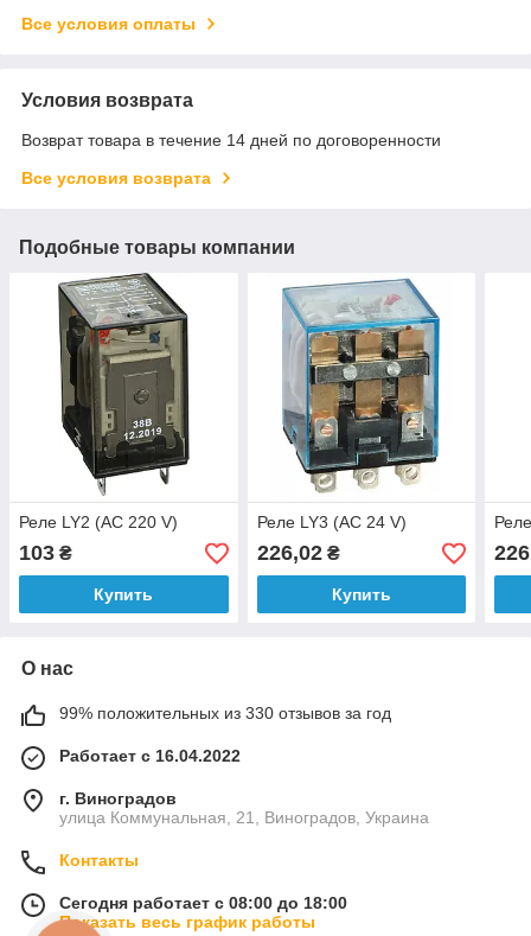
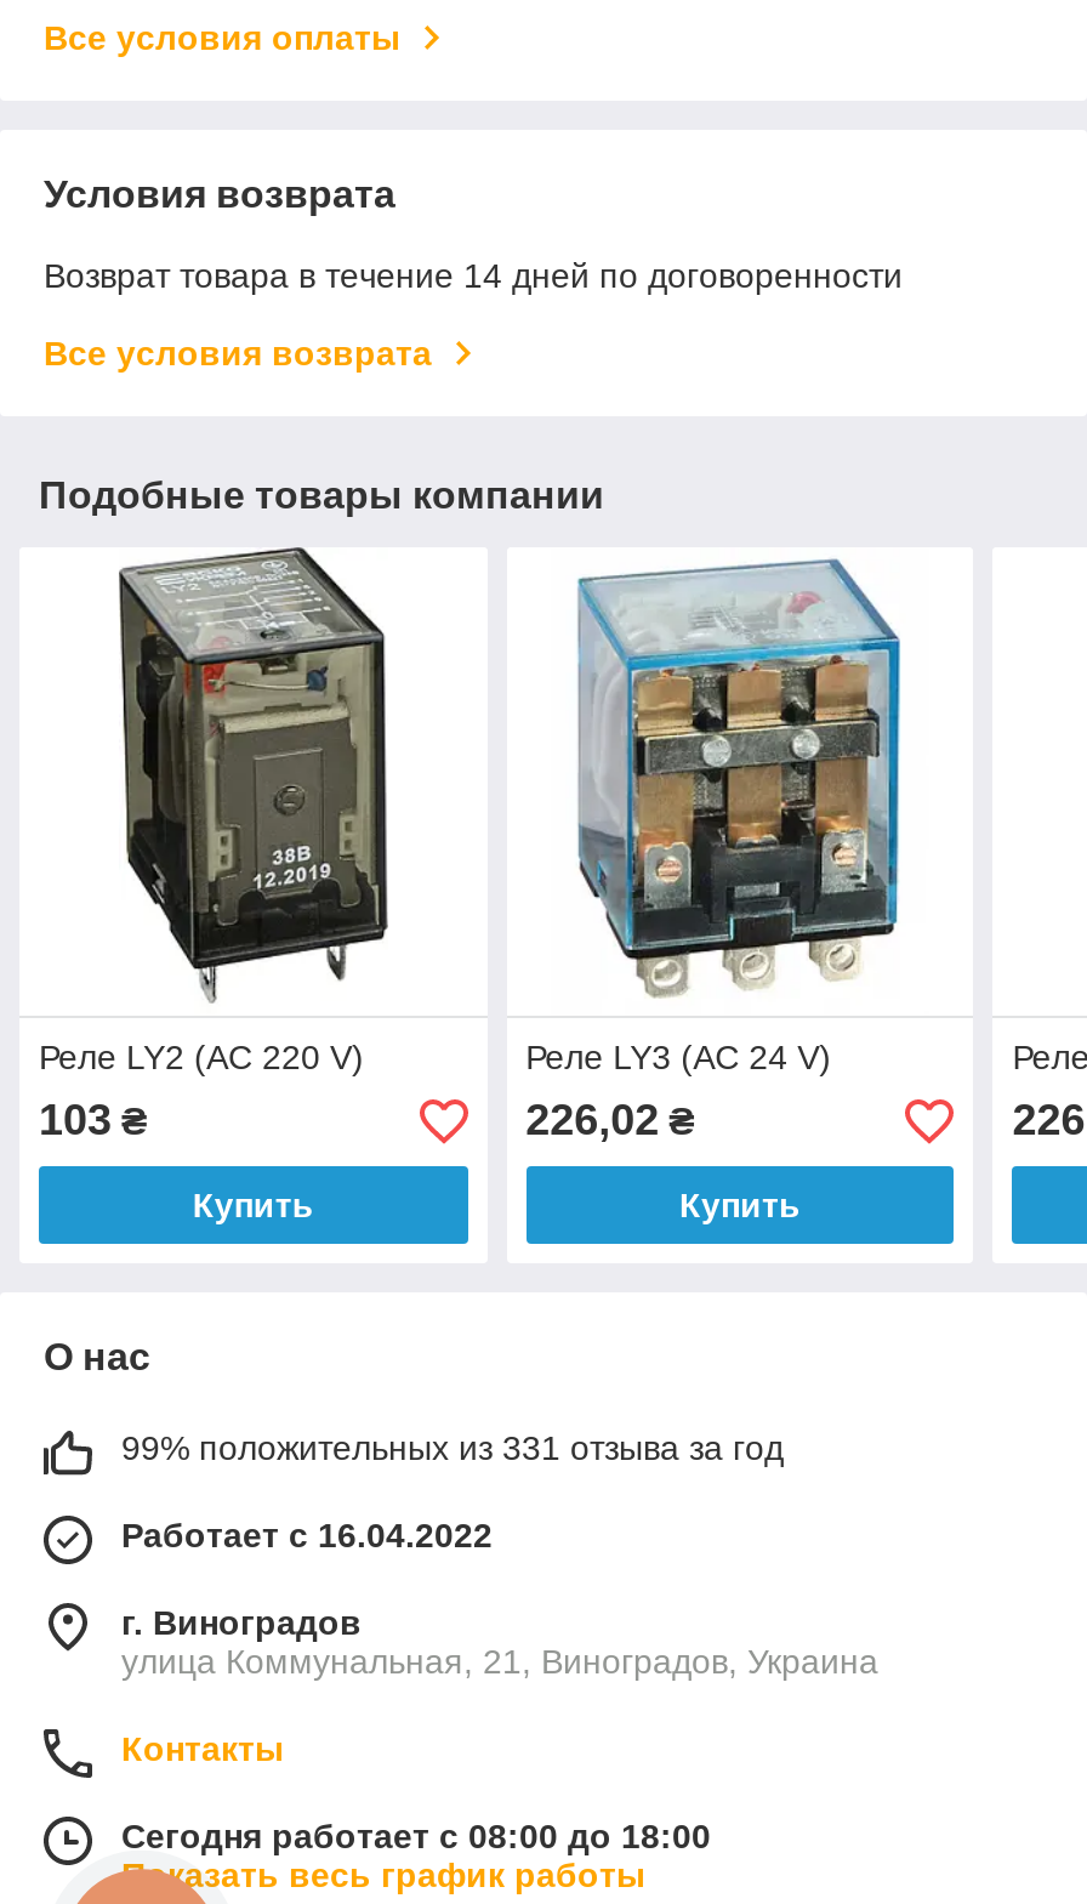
- 99% положительных из 330 отзывов за год
+ 99% положительных из 331 отзыва за год
